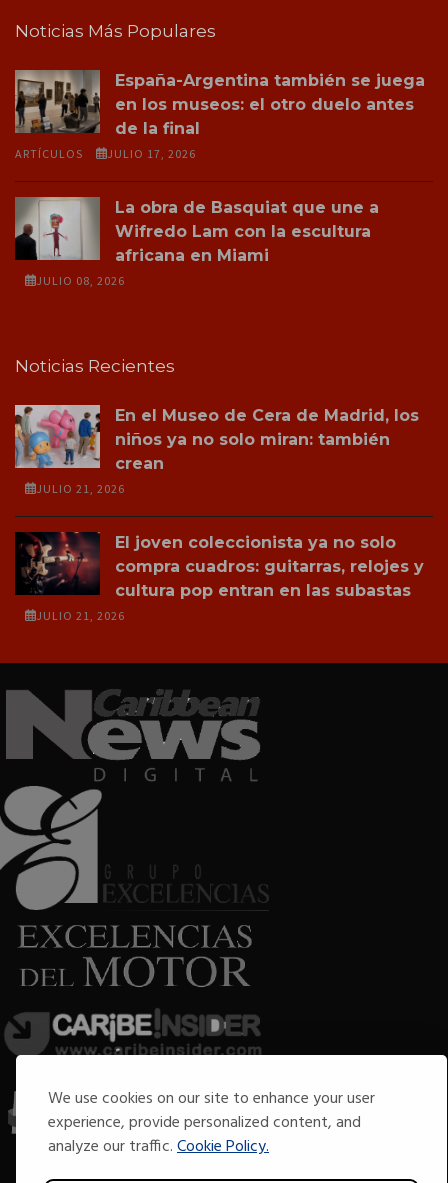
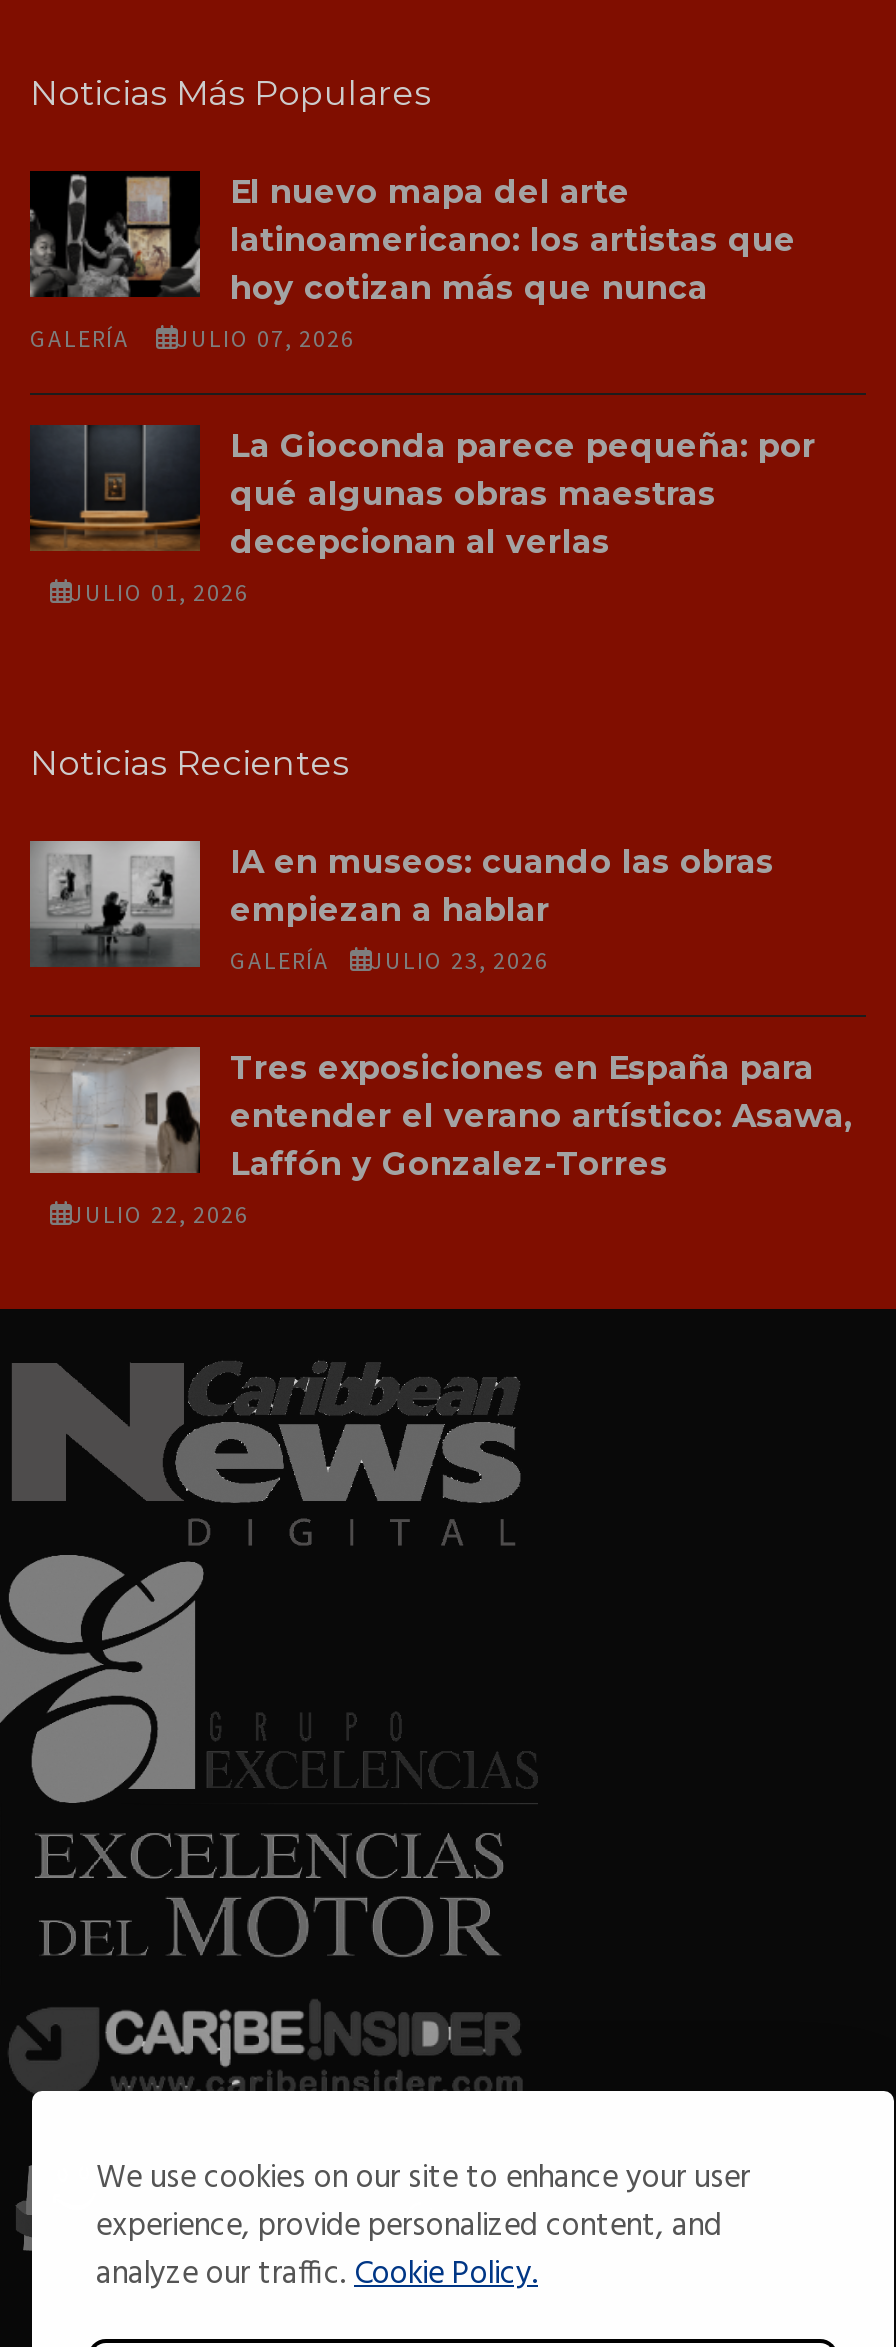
- [image]
- España-Argentina también se juega
- en los museos: el otro duelo antes
- de la final
- ARTÍCULOS
- JULIO 17, 2026
+ [image]
+ El nuevo mapa del arte
+ latinoamericano: los artistas que
+ hoy cotizan más que nunca
+ GALERÍA
+ JULIO 07, 2026

- [image]
- La obra de Basquiat que une a
- Wifredo Lam con la escultura
- africana en Miami
- JULIO 08, 2026
+ [image]
+ La Gioconda parece pequeña: por
+ qué algunas obras maestras
+ decepcionan al verlas
+ JULIO 01, 2026

- [image]
- En el Museo de Cera de Madrid, los
- niños ya no solo miran: también
- crean
- JULIO 21, 2026
+ [image]
+ IA en museos: cuando las obras
+ empiezan a hablar
+ GALERÍA
+ JULIO 23, 2026

- [image]
- El joven coleccionista ya no solo
- compra cuadros: guitarras, relojes y
- cultura pop entran en las subastas
- JULIO 21, 2026
+ [image]
+ Tres exposiciones en España para
+ entender el verano artístico: Asawa,
+ Laffón y Gonzalez-Torres
+ JULIO 22, 2026
